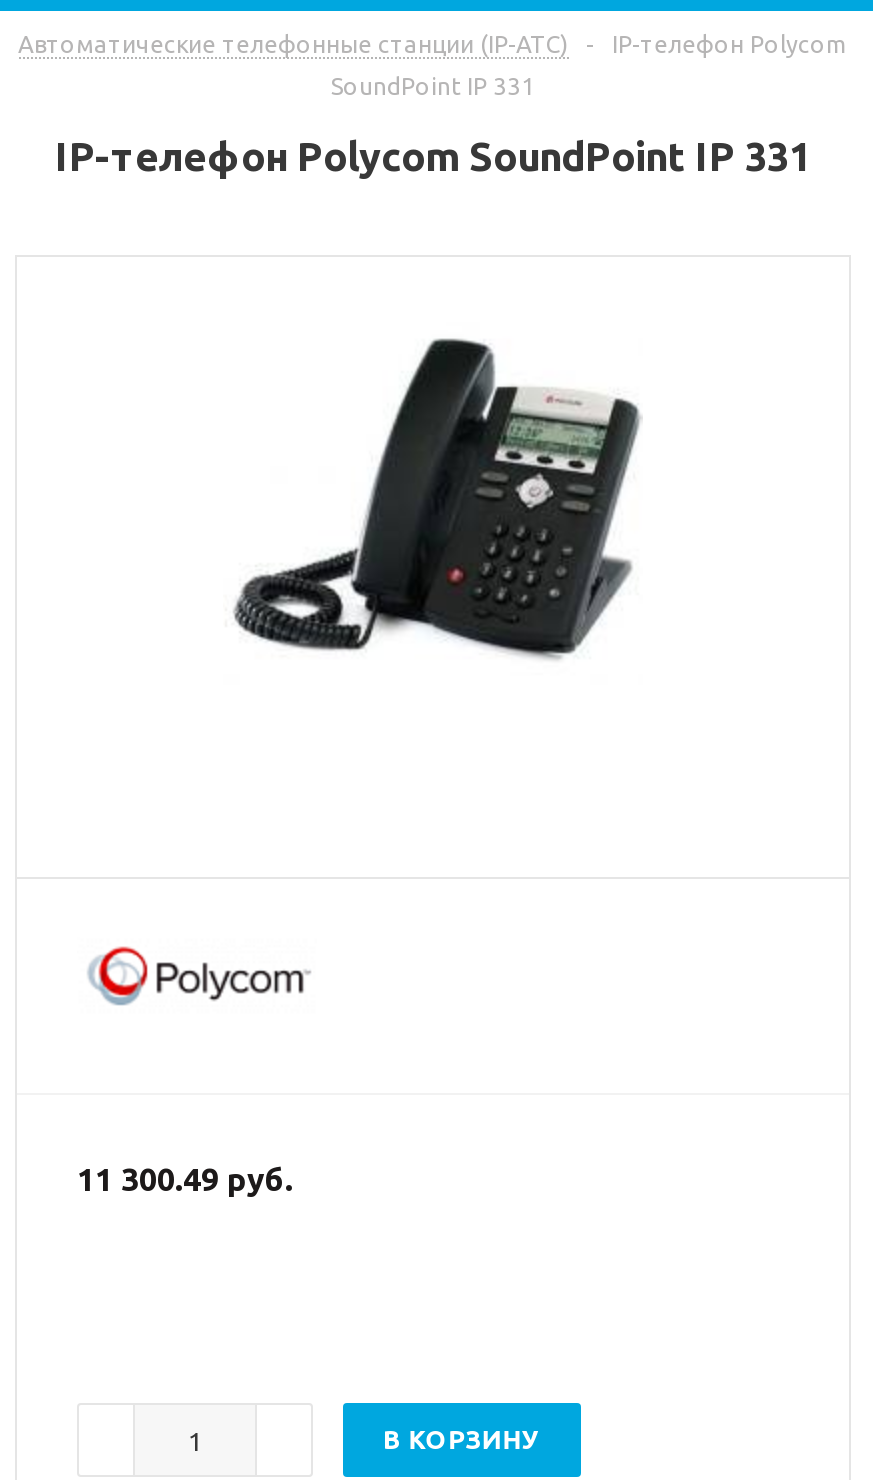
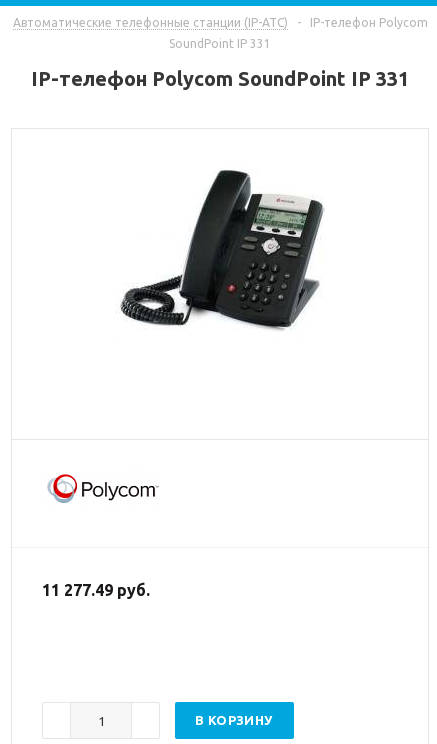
- 11 300.49 руб.
+ 11 277.49 руб.
